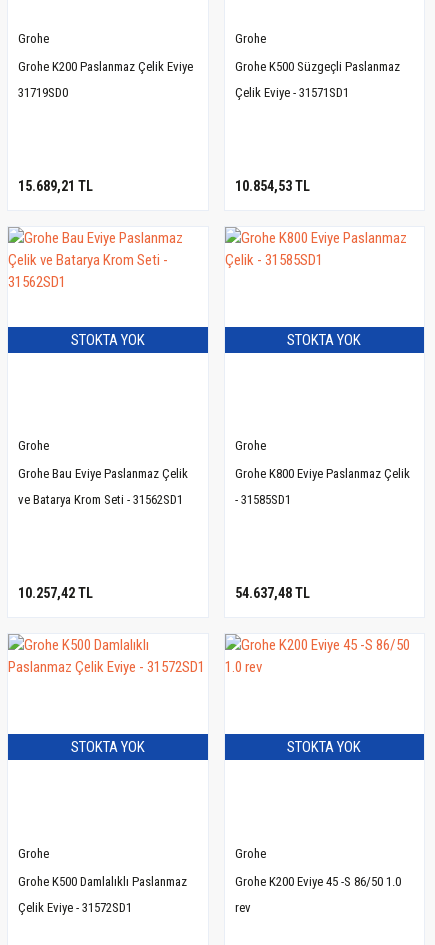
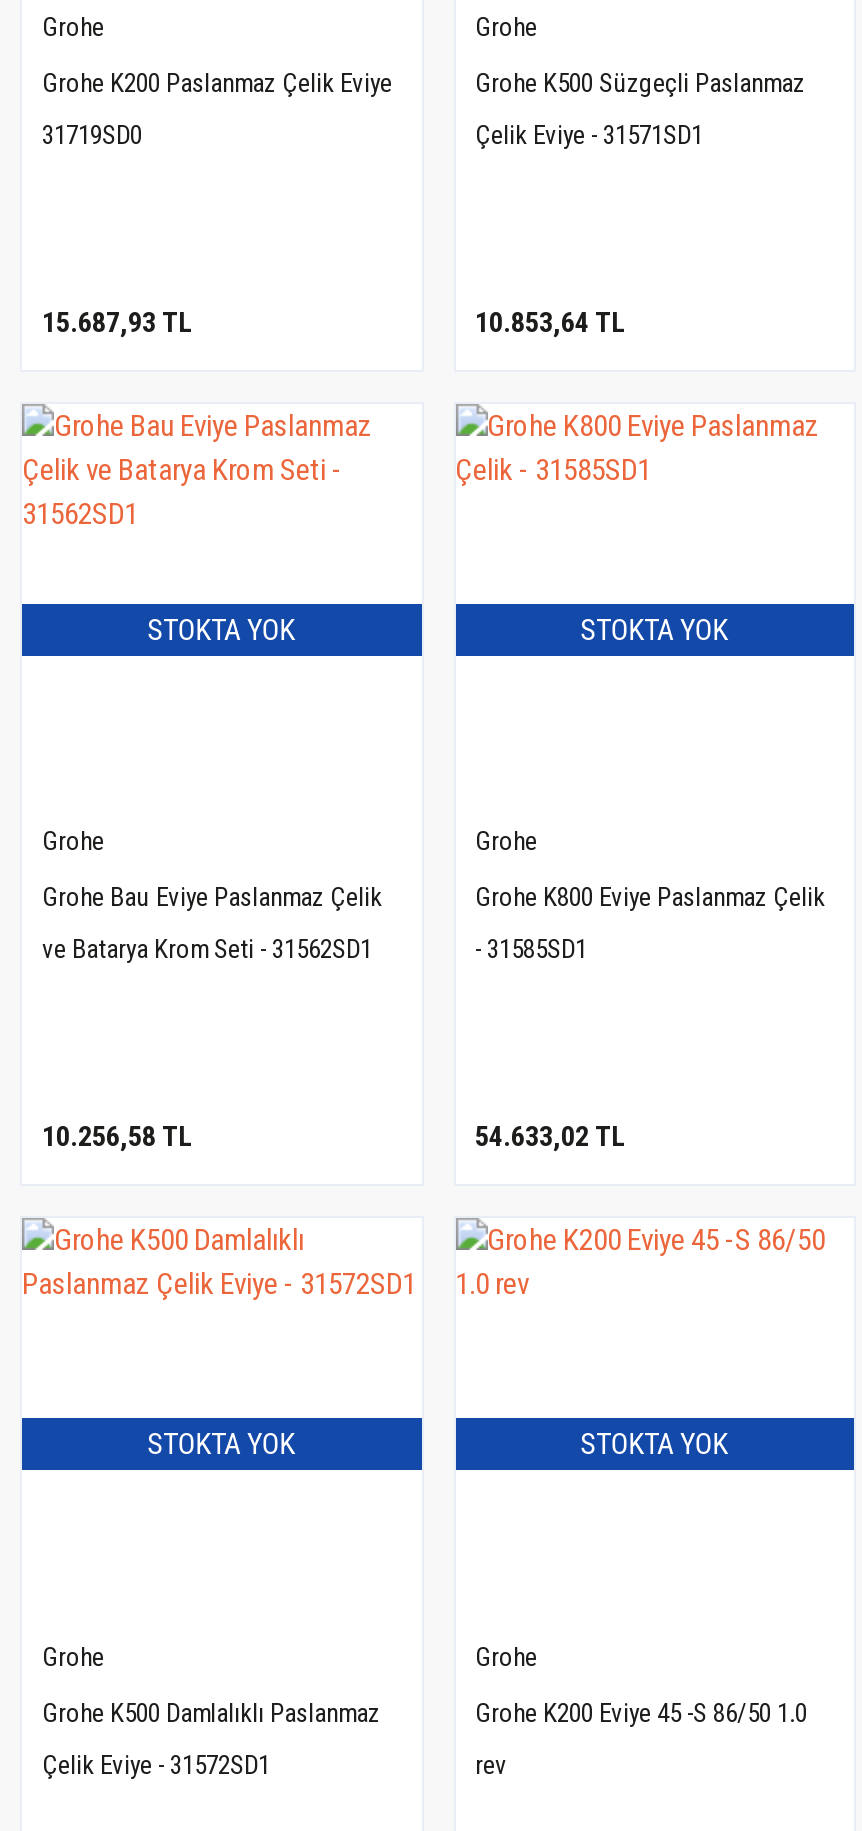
- 15.689,21 TL
+ 15.687,93 TL

- 10.854,53 TL
+ 10.853,64 TL

- 10.257,42 TL
+ 10.256,58 TL

- 54.637,48 TL
+ 54.633,02 TL
